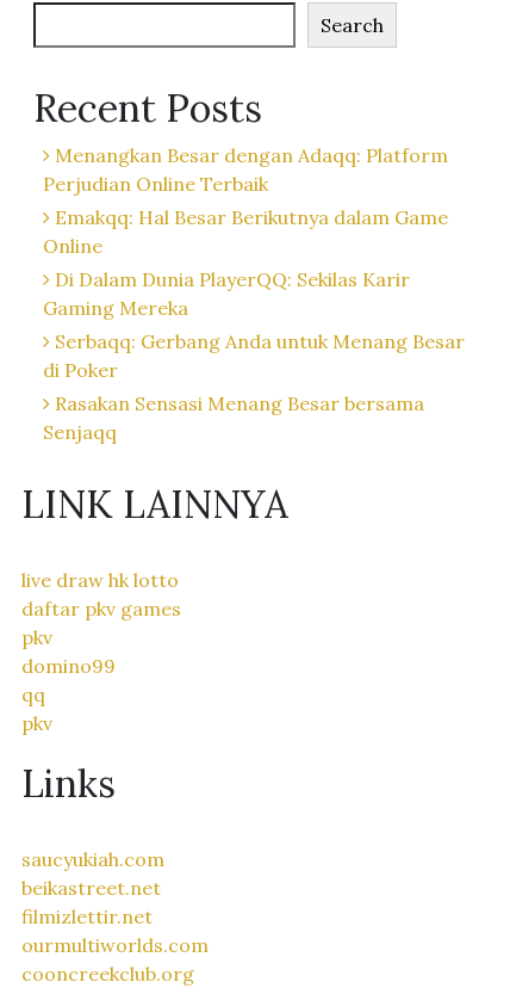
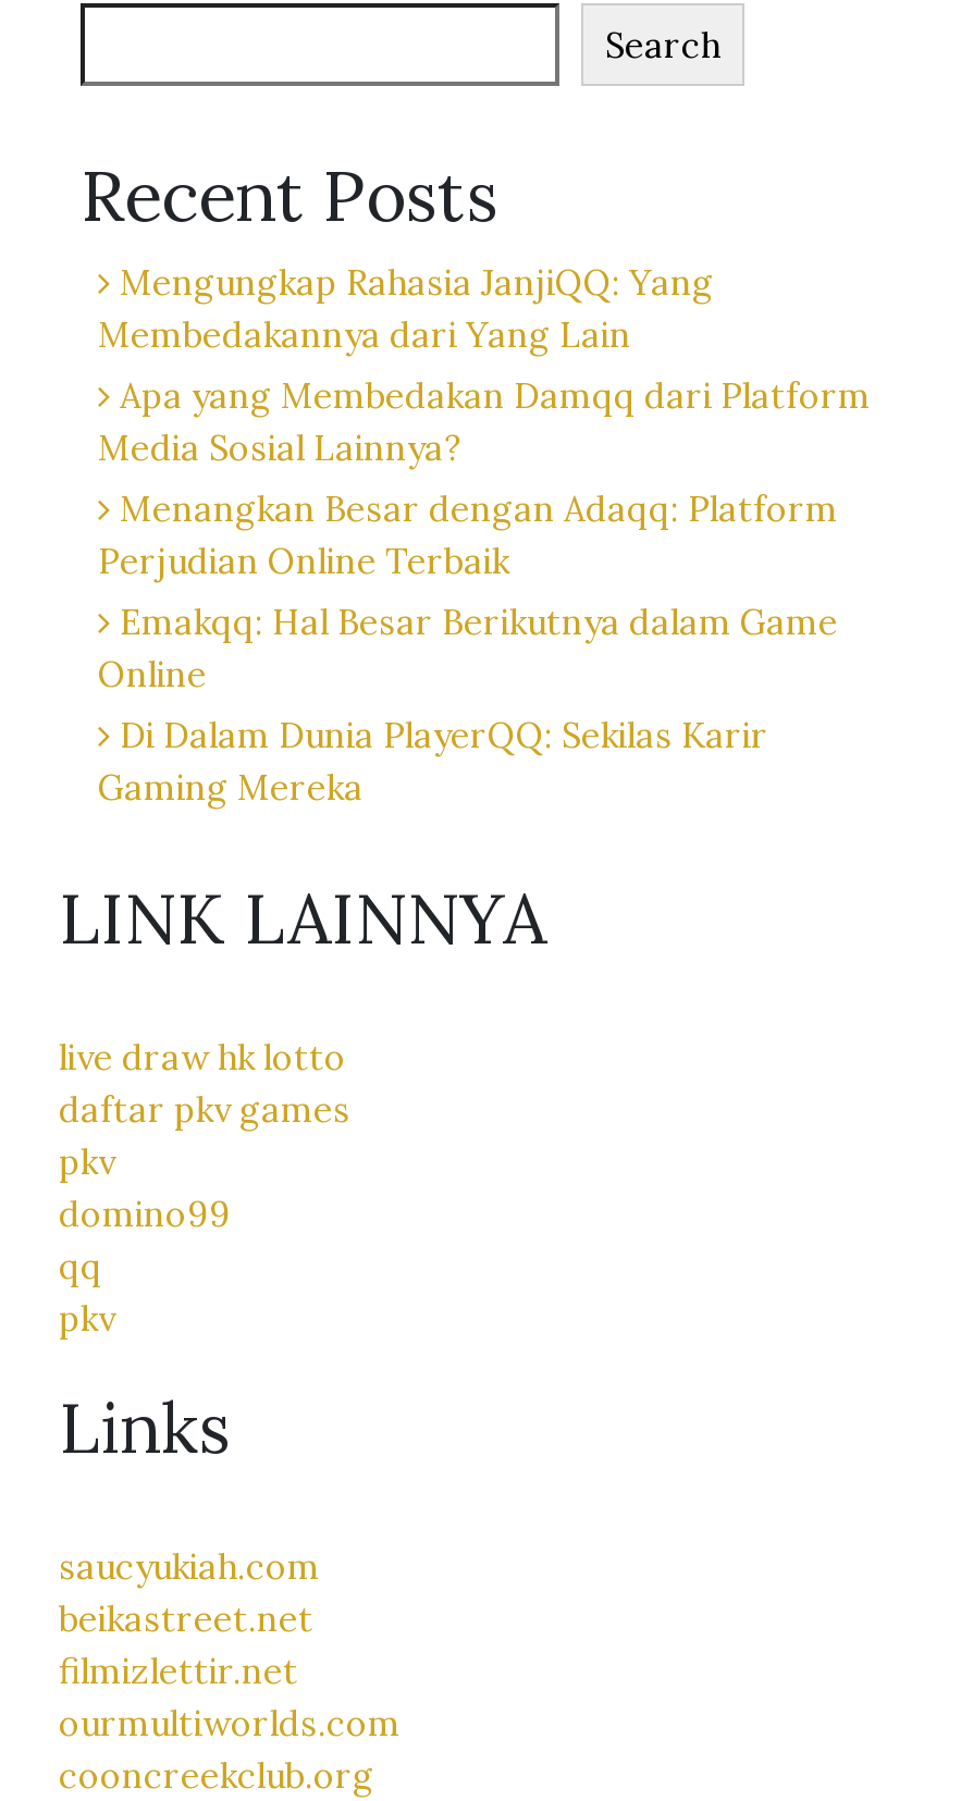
+ Mengungkap Rahasia JanjiQQ: Yang
+ Membedakannya dari Yang Lain
+ Apa yang Membedakan Damqq dari Platform
+ Media Sosial Lainnya?

moved down: Menangkan Besar dengan Adaqq: Platform | Perjudian Online Terbaik | Emakqq: Hal Besar Berikutnya dalam Game | Online | Di Dalam Dunia PlayerQQ: Sekilas Karir | Gaming Mereka

- Serbaqq: Gerbang Anda untuk Menang Besar
- di Poker
- Rasakan Sensasi Menang Besar bersama
- Senjaqq
